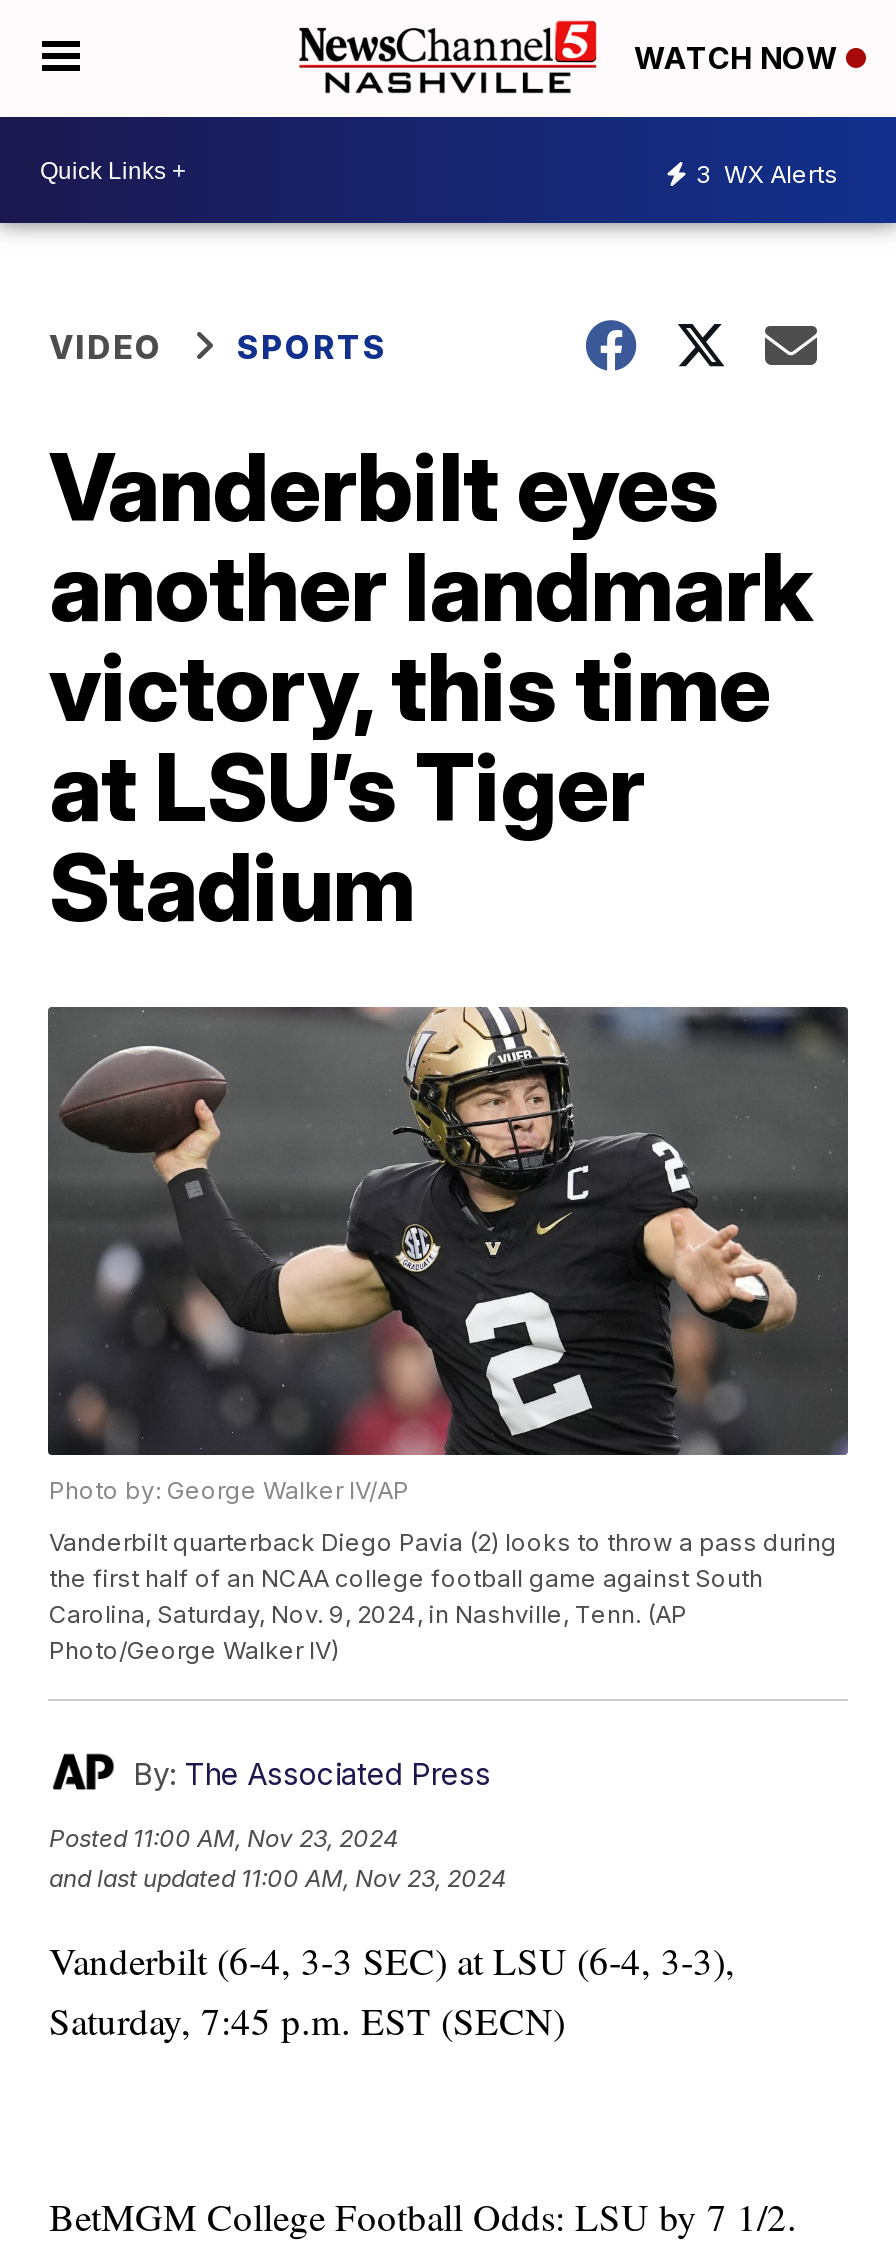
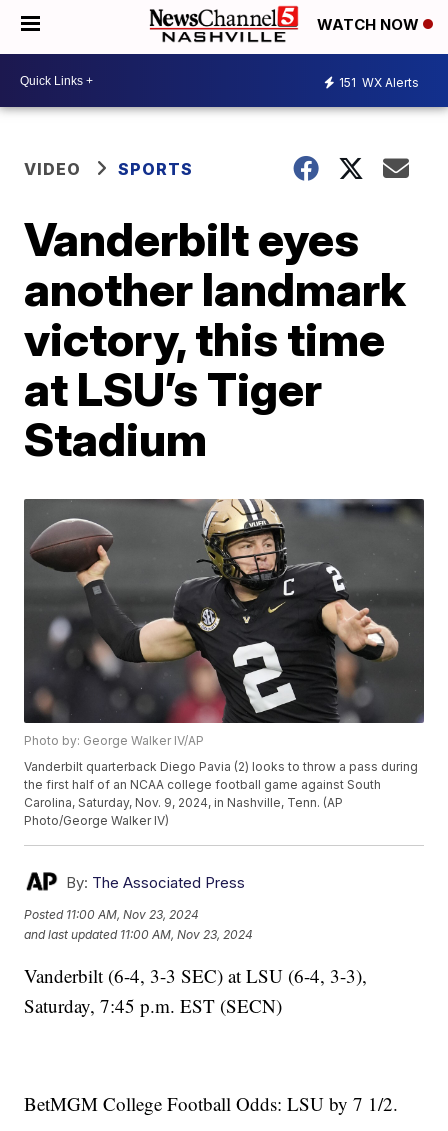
- 3 WX Alerts
+ 151 WX Alerts
